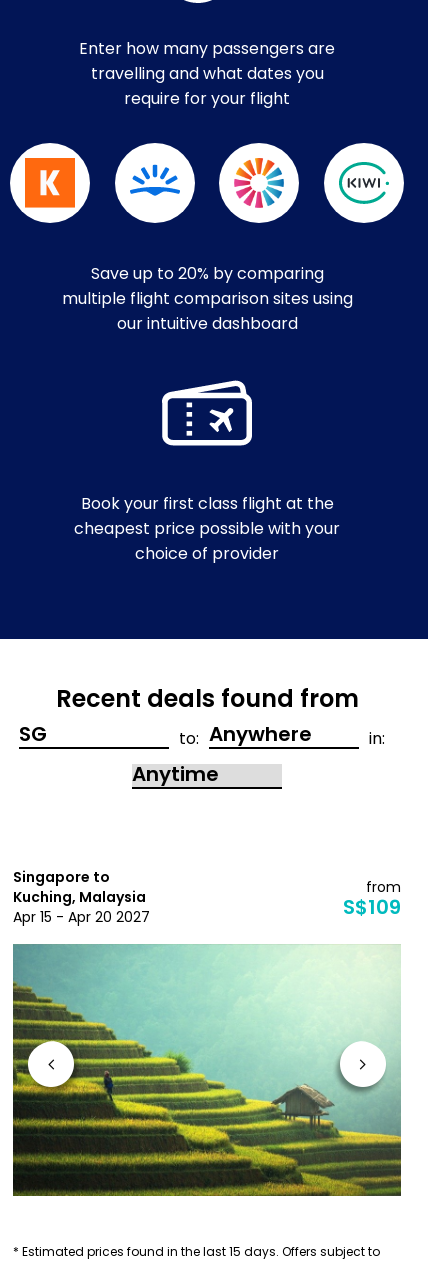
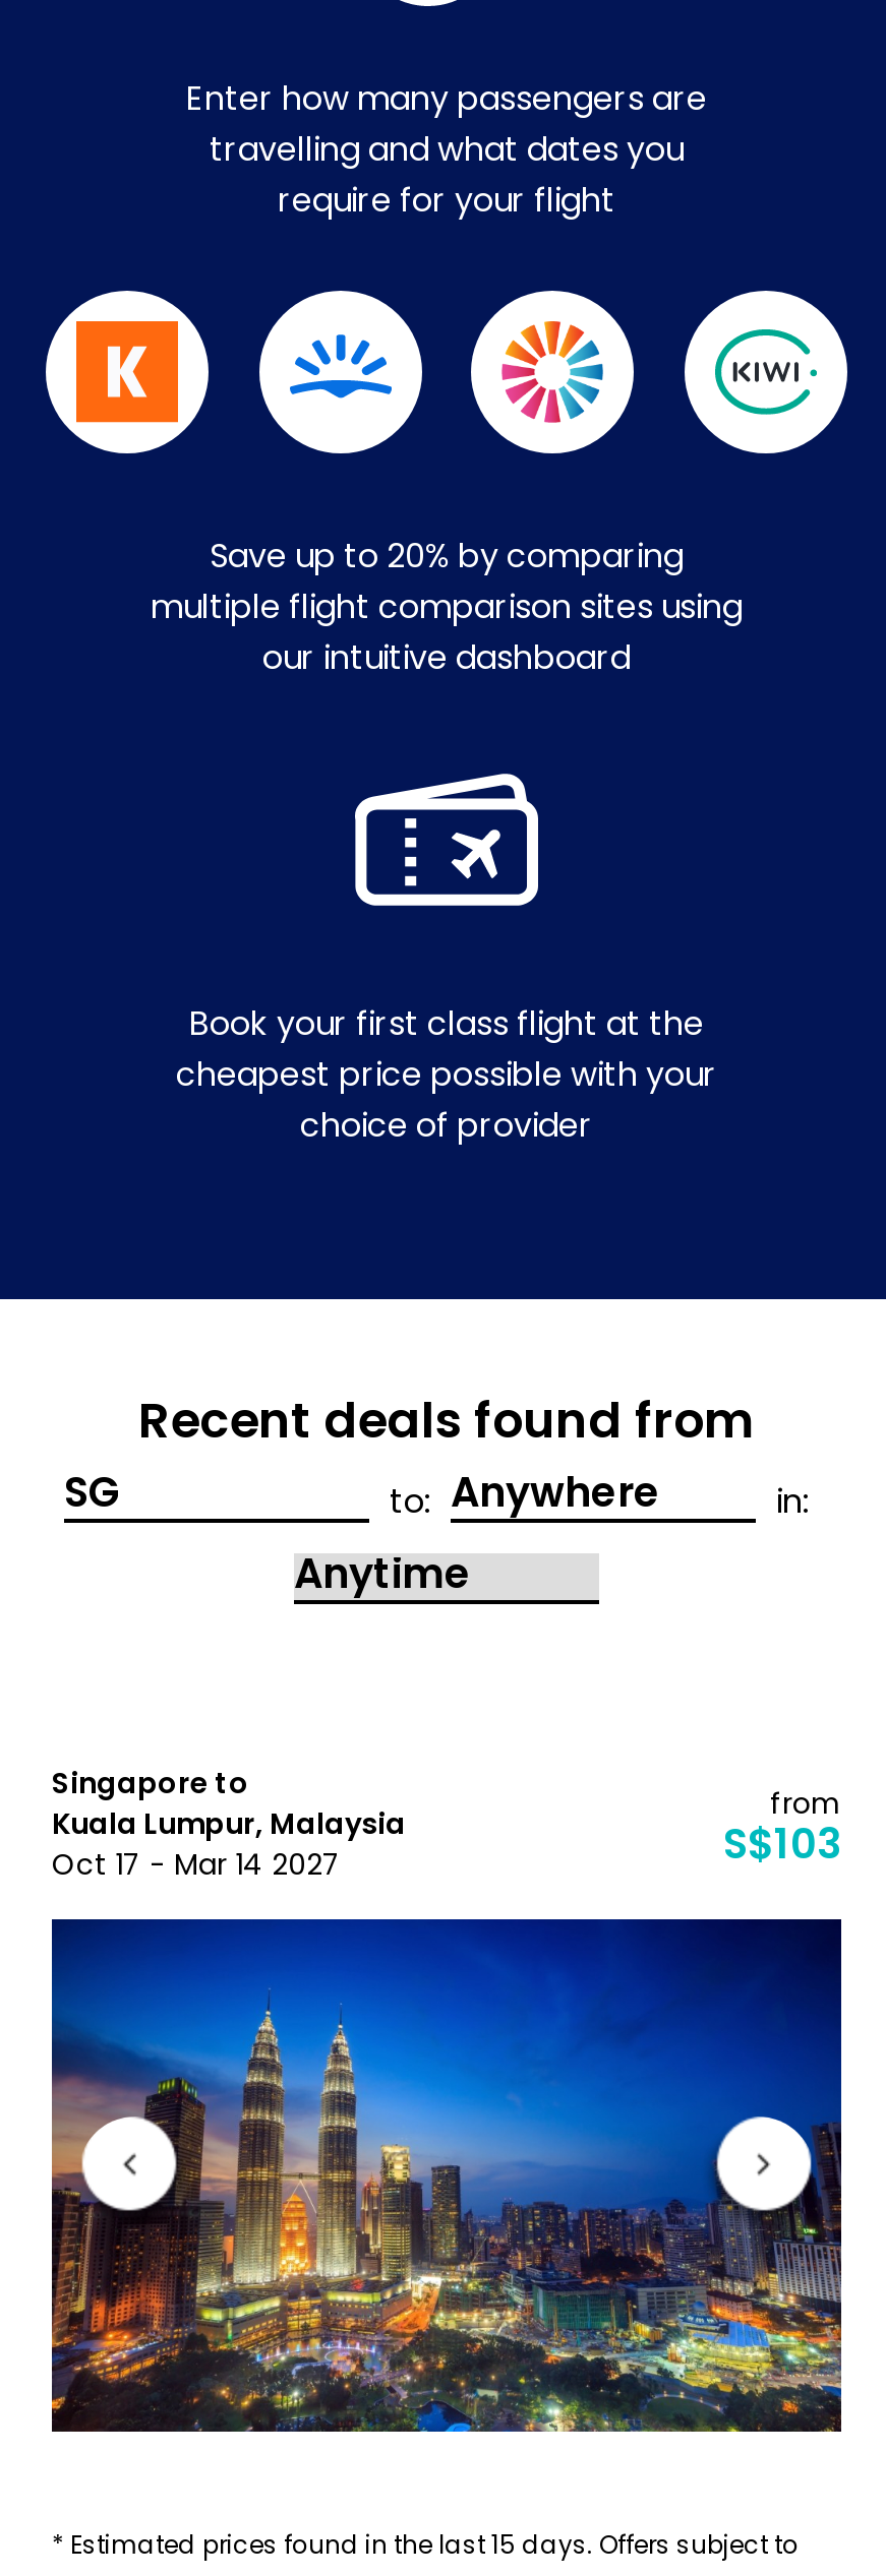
- Kuching, Malaysia
- Apr 15 - Apr 20 2027
+ Kuala Lumpur, Malaysia
+ Oct 17 - Mar 14 2027

- S$109
+ S$103

- [image]
+ [image]
